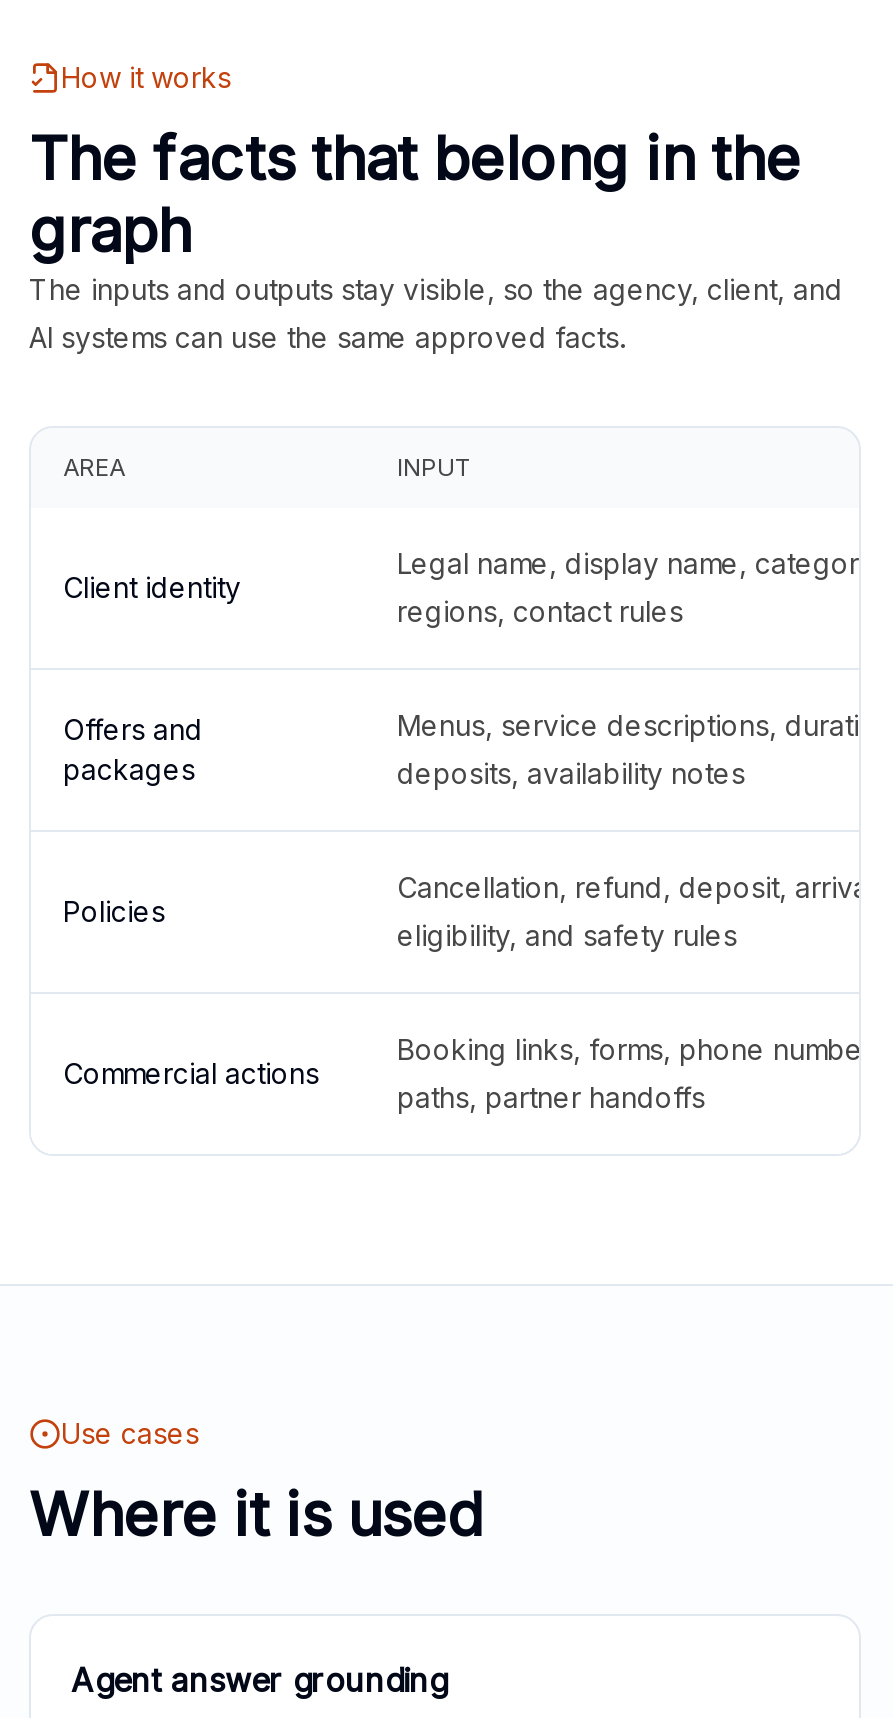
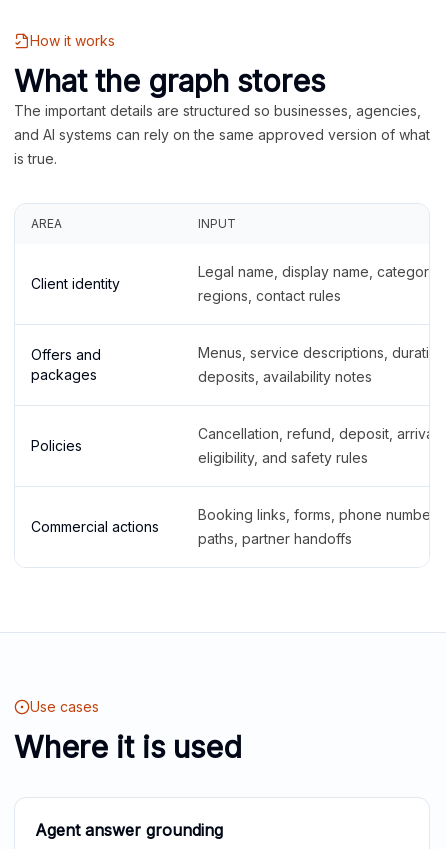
- The facts that belong in the
- graph
- The inputs and outputs stay visible, so the agency, client, and
- AI systems can use the same approved facts.
+ What the graph stores
+ The important details are structured so businesses, agencies,
+ and AI systems can rely on the same approved version of what
+ is true.
